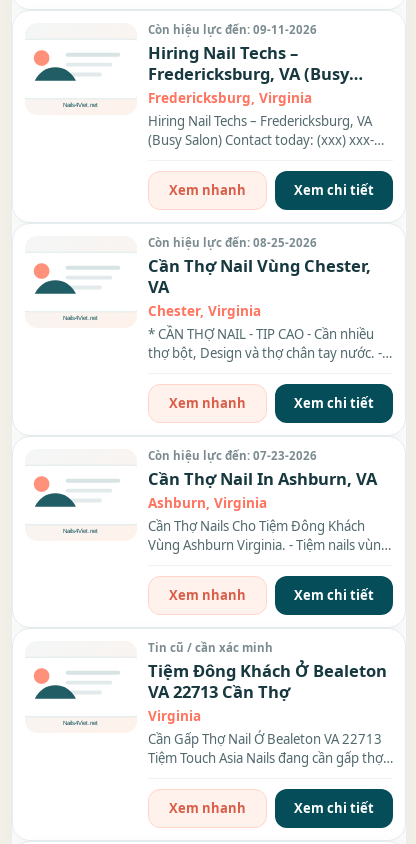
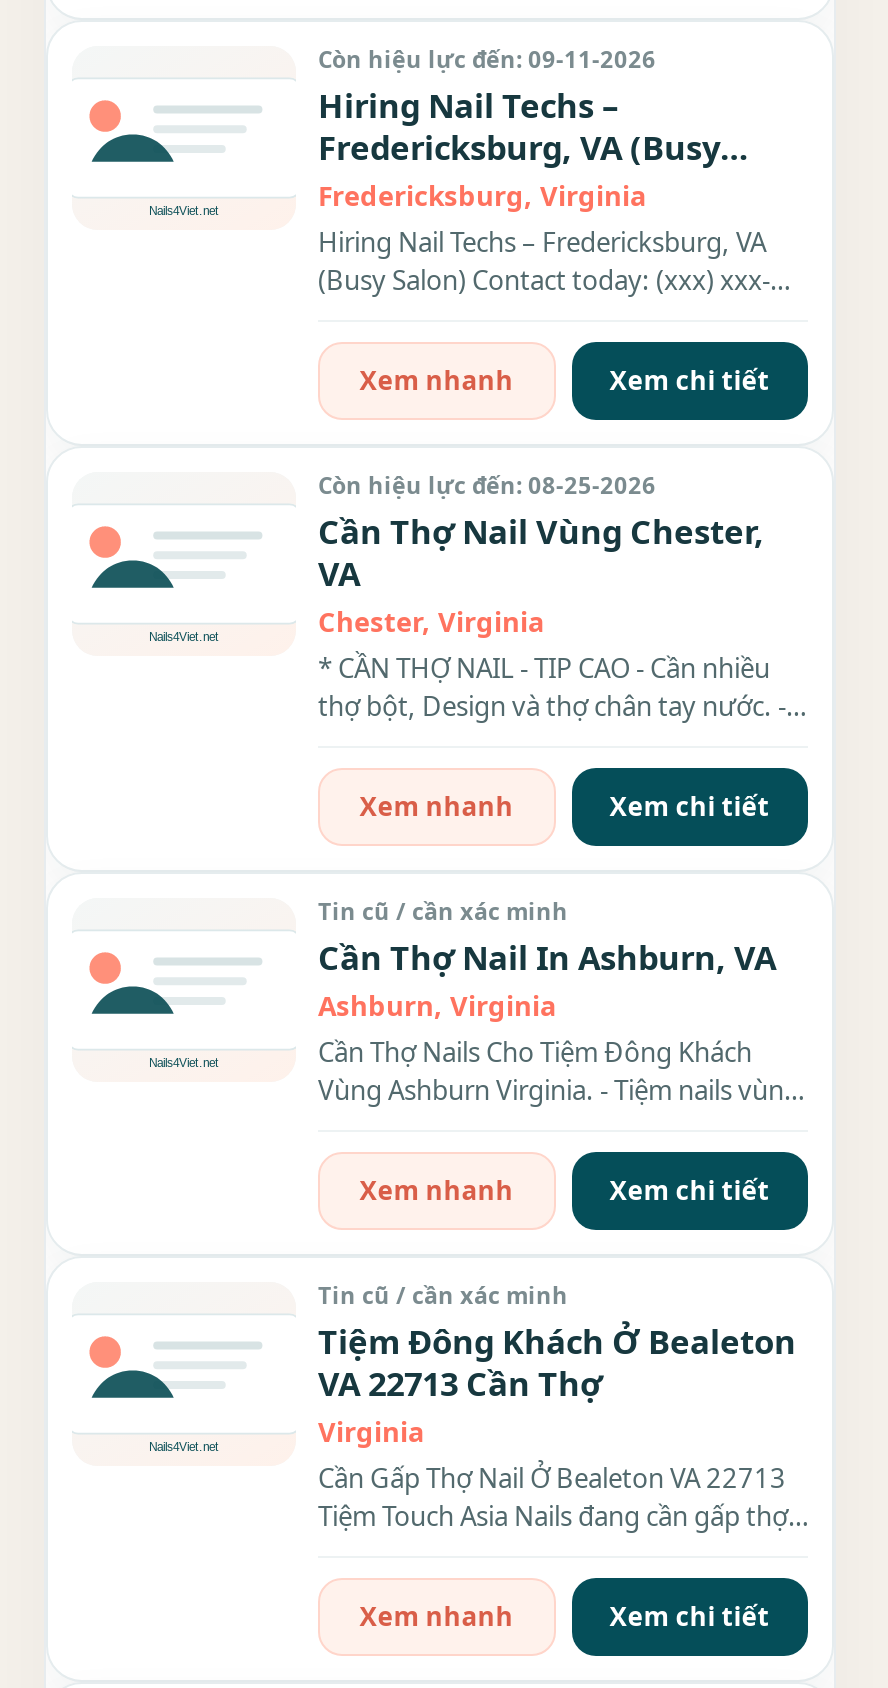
- Còn hiệu lực đến: 07-23-2026
+ Tin cũ / cần xác minh
